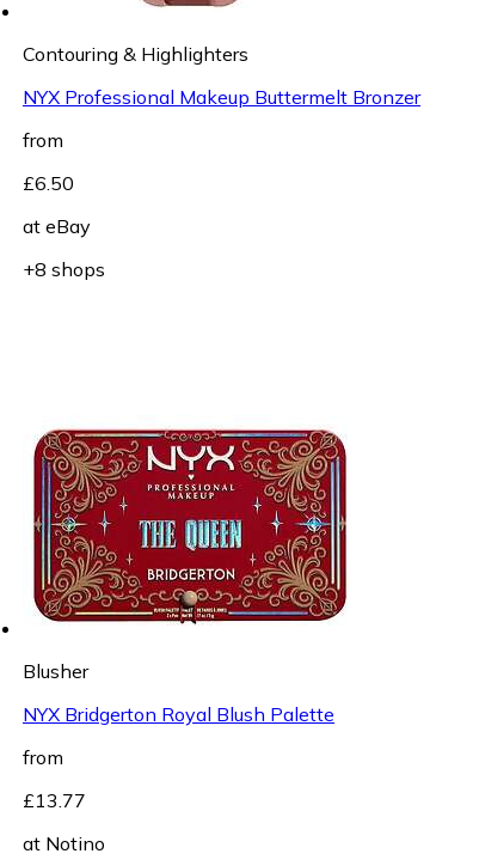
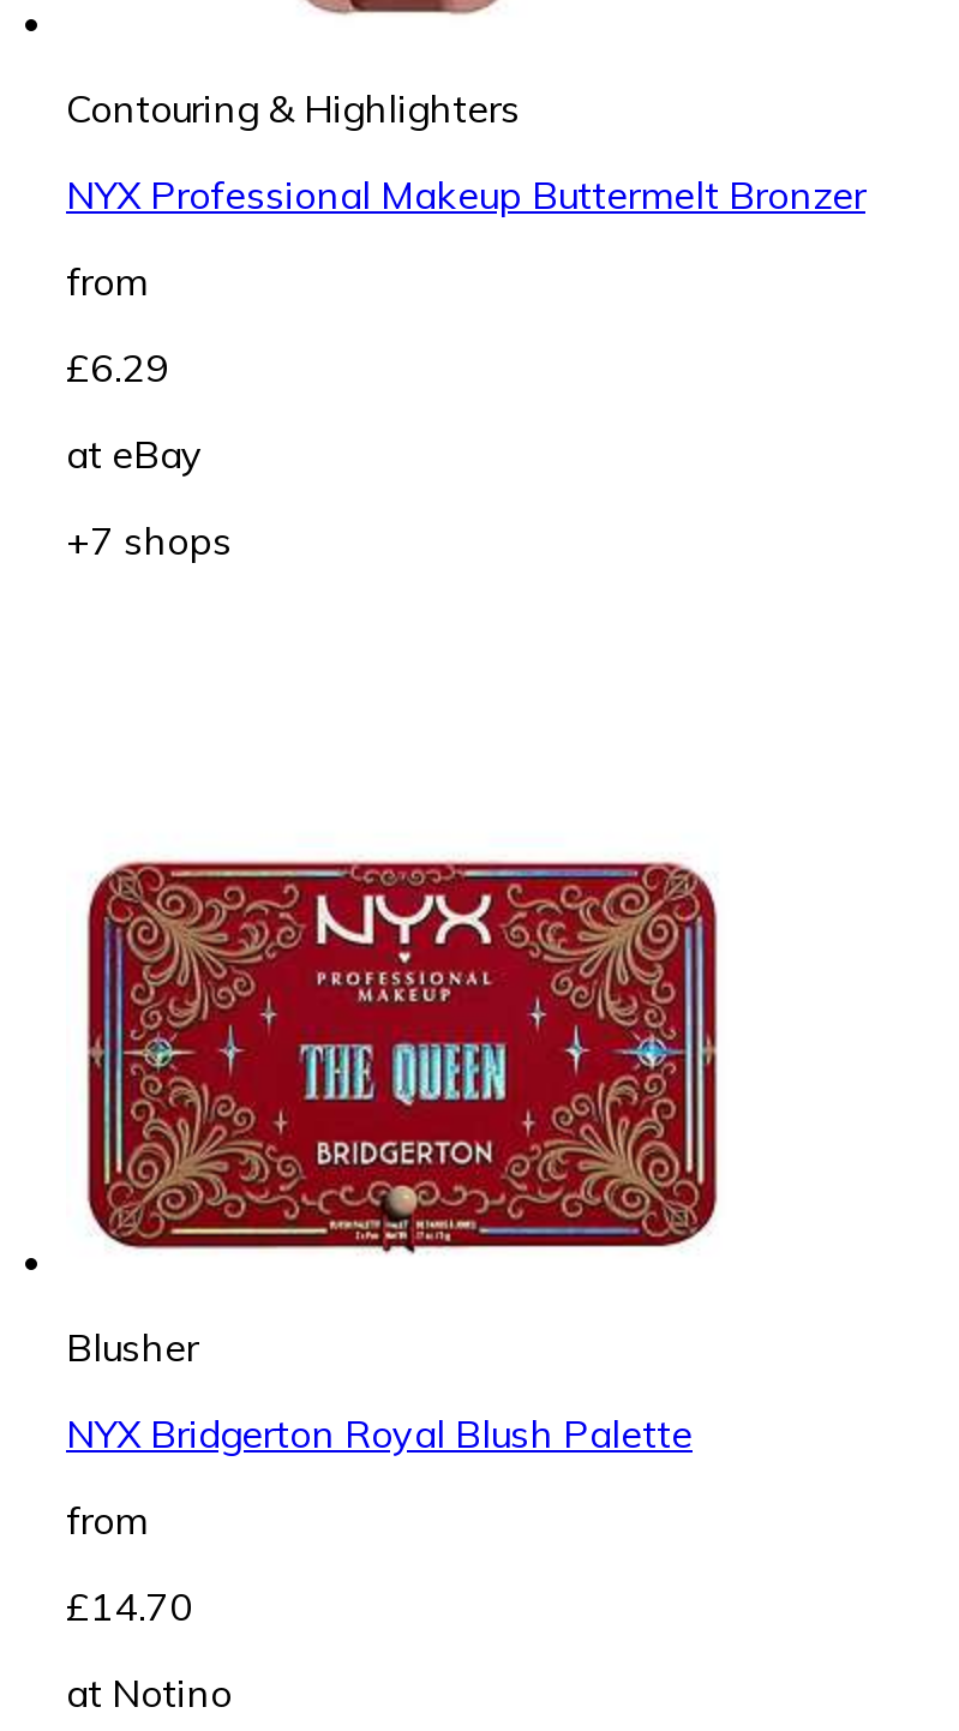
- £6.50
+ £6.29

- +8 shops
+ +7 shops

- £13.77
+ £14.70
